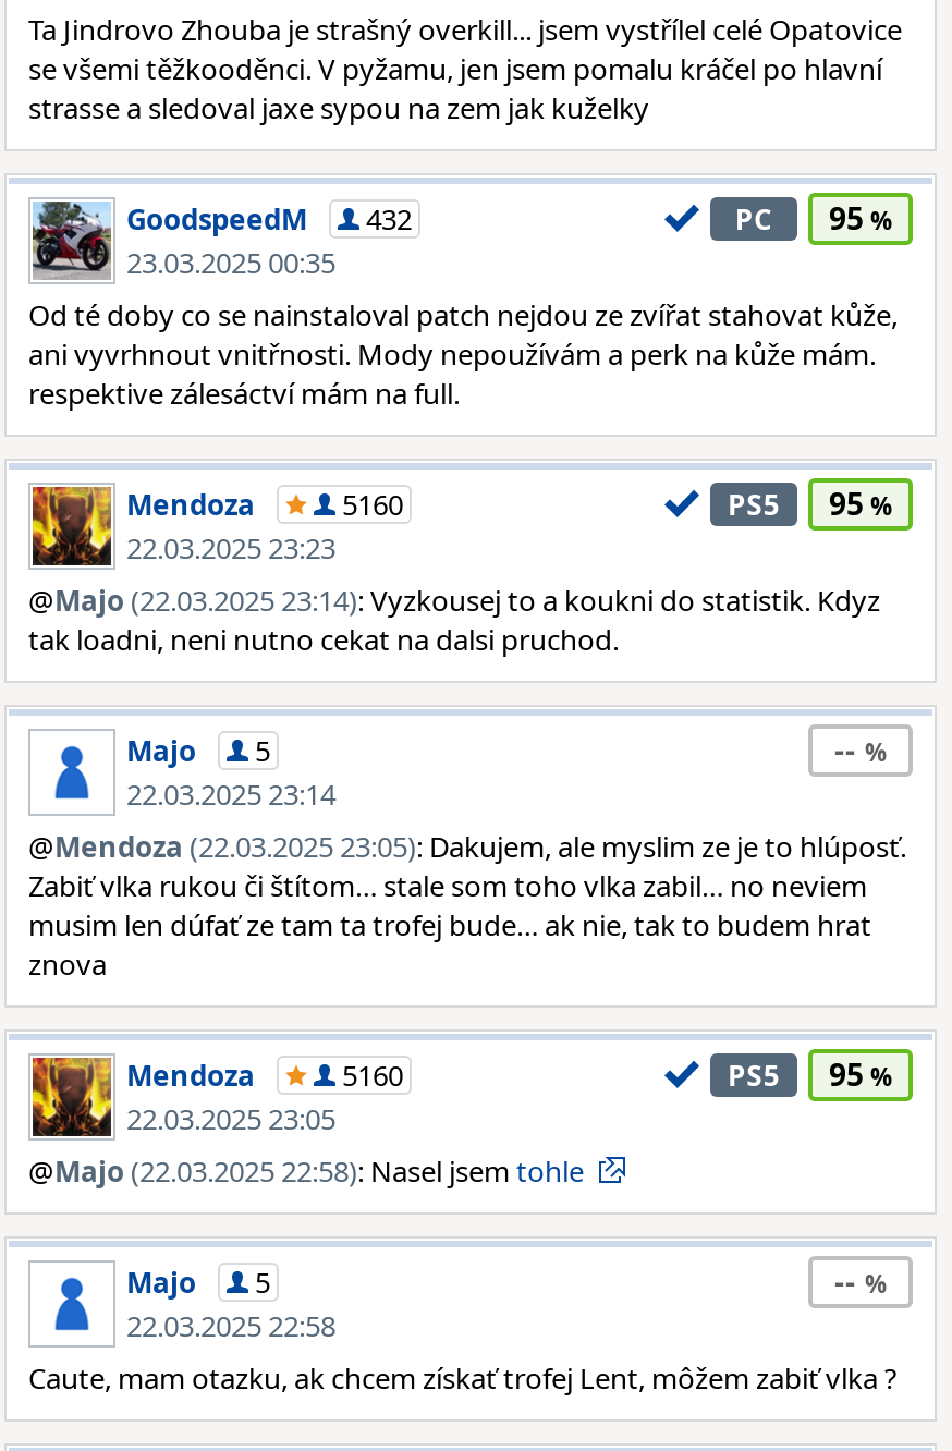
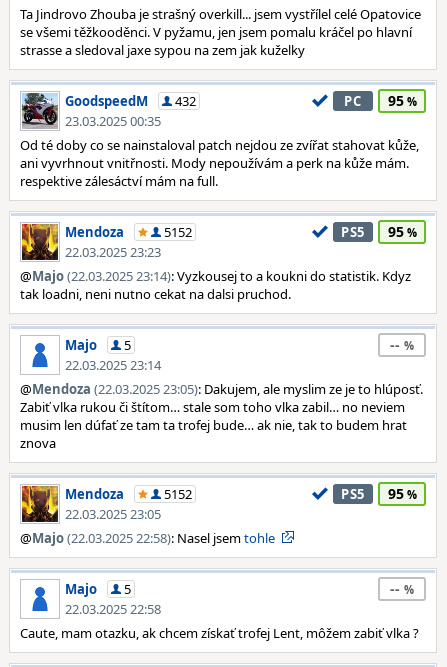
- 5160
+ 5152

- 5160
+ 5152
